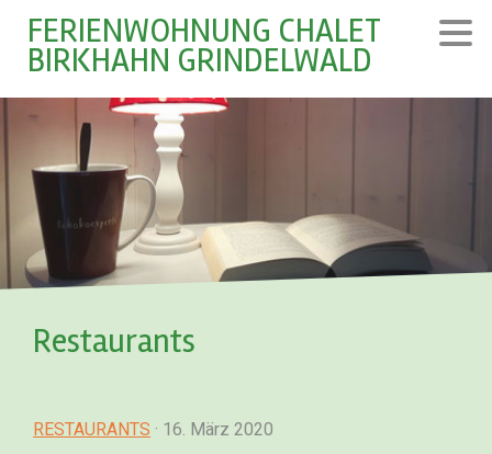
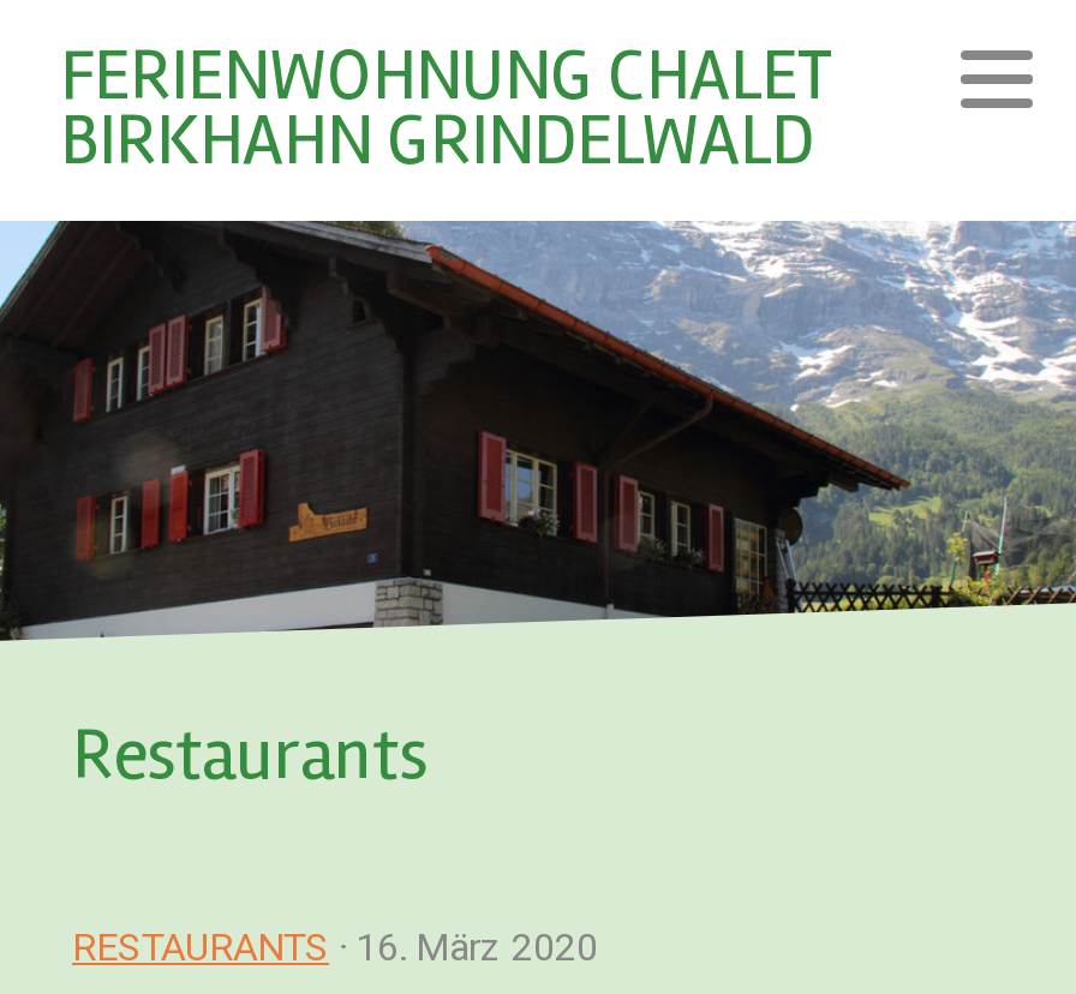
- [image]
+ [image]
